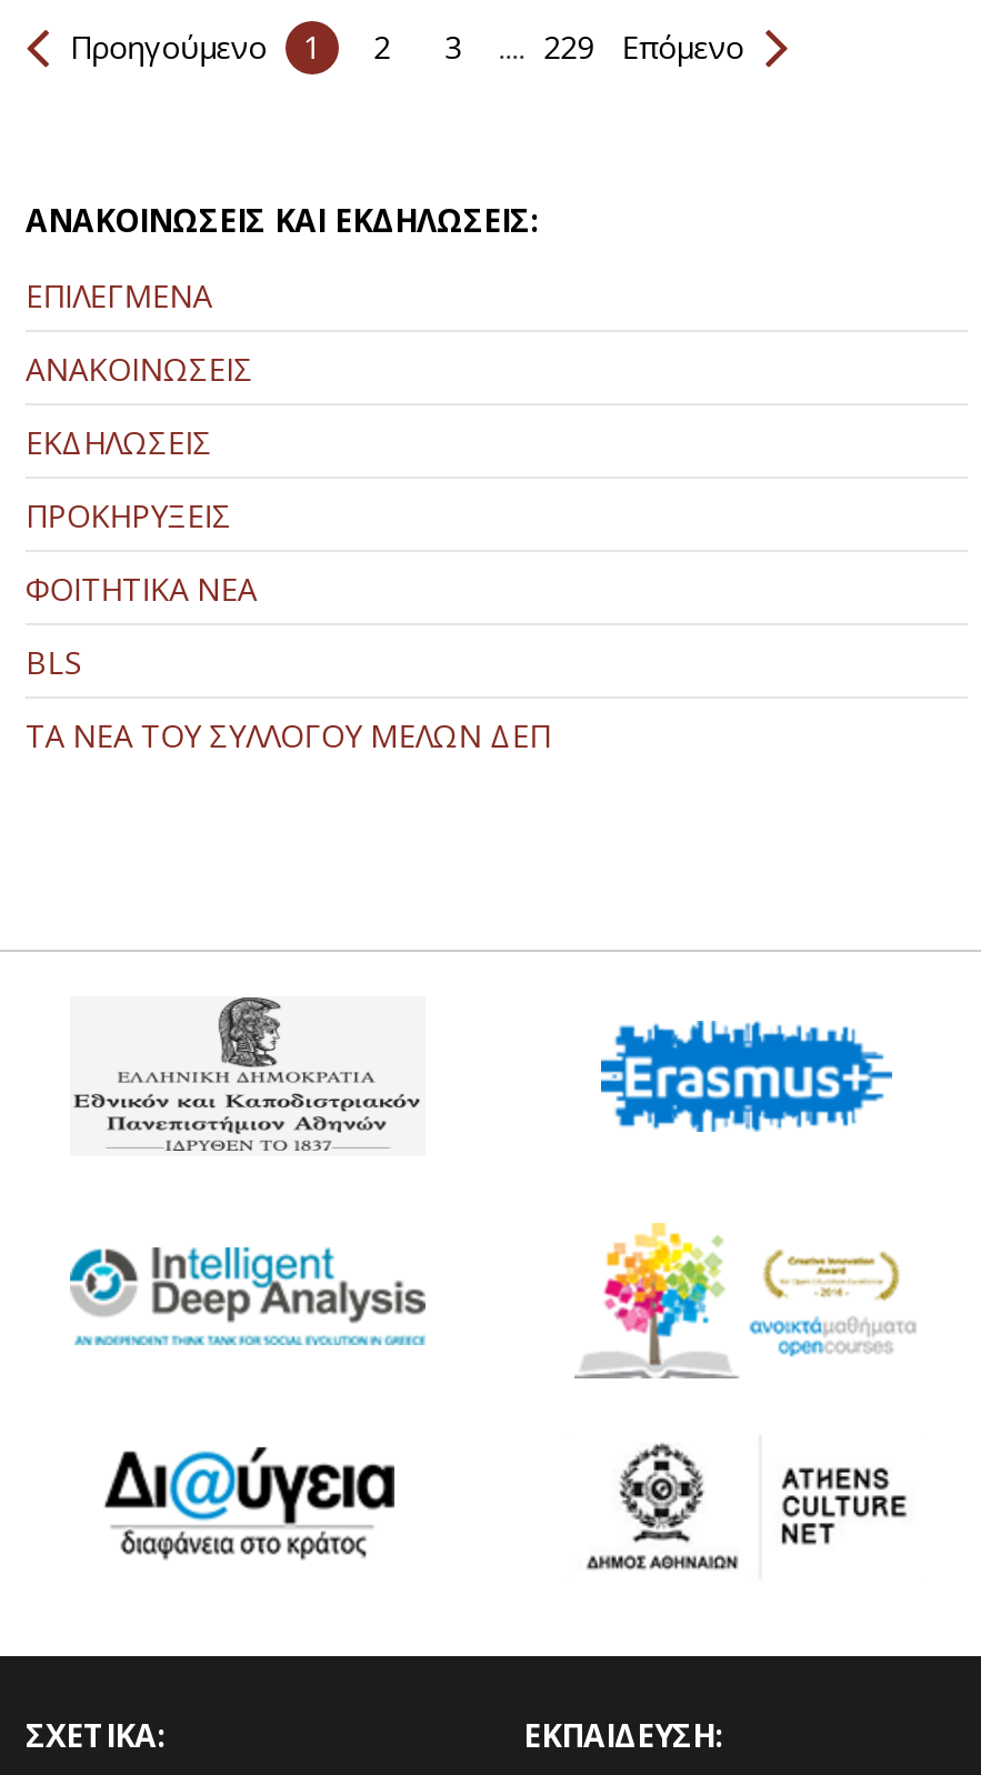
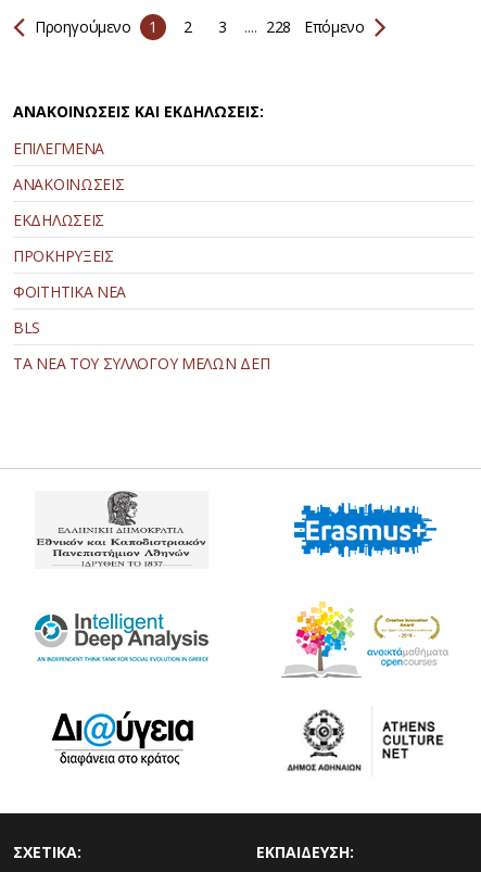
- Προηγούμενο 1 2 3 .... 229 Επόμενο
+ Προηγούμενο 1 2 3 .... 228 Επόμενο
